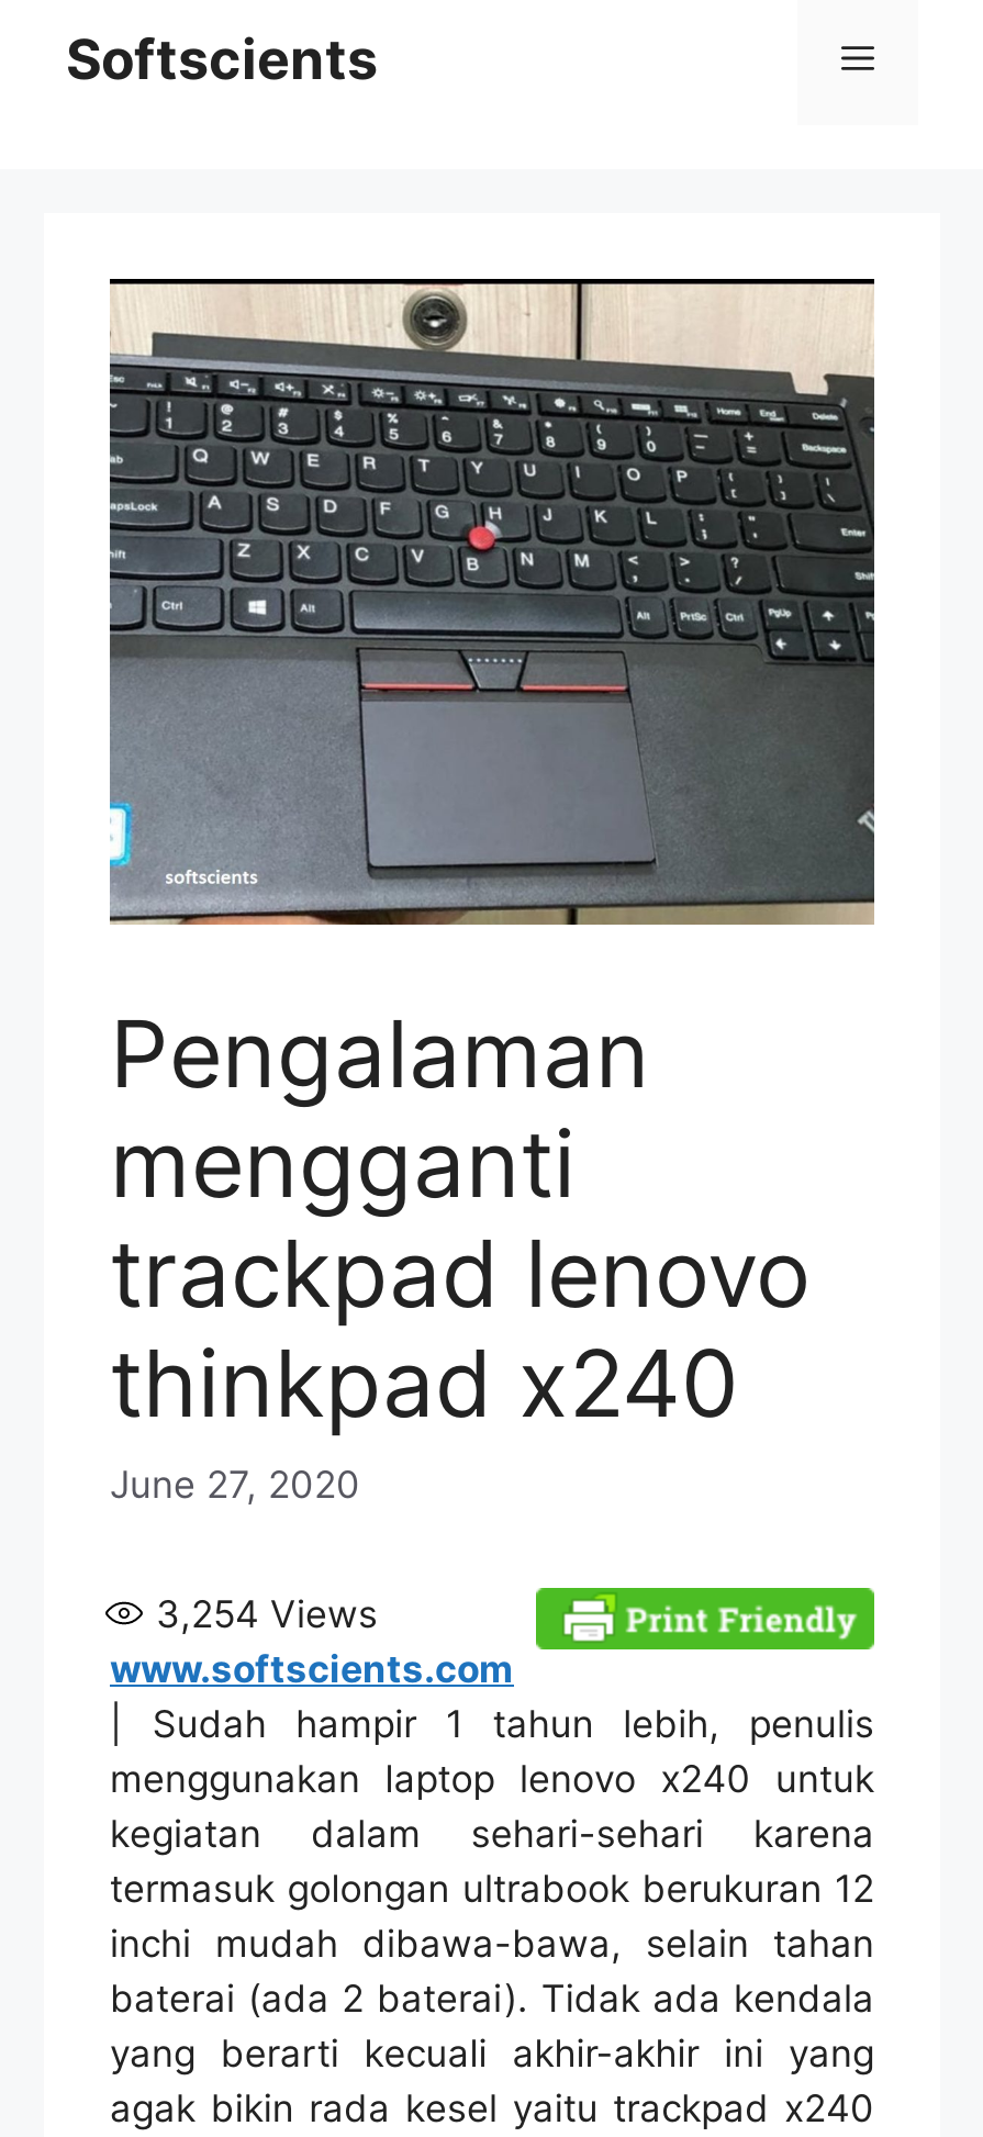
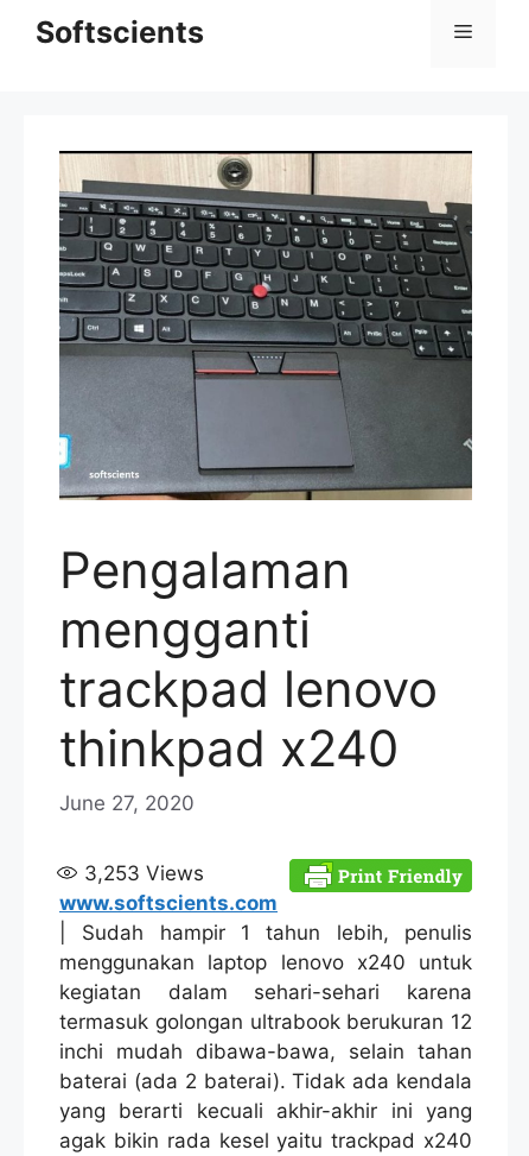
- 3,254 Views
+ 3,253 Views
